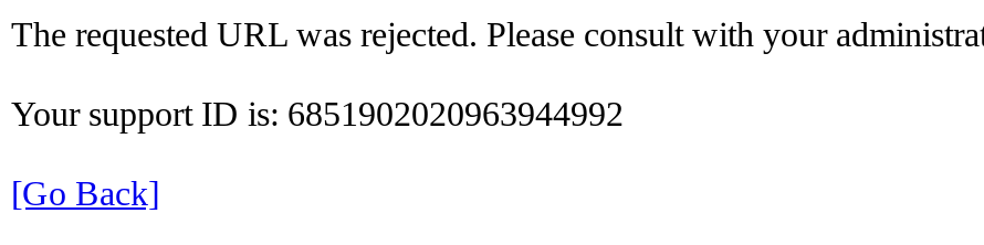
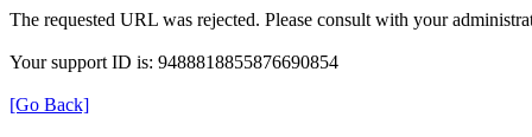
- Your support ID is: 6851902020963944992
+ Your support ID is: 9488818855876690854
